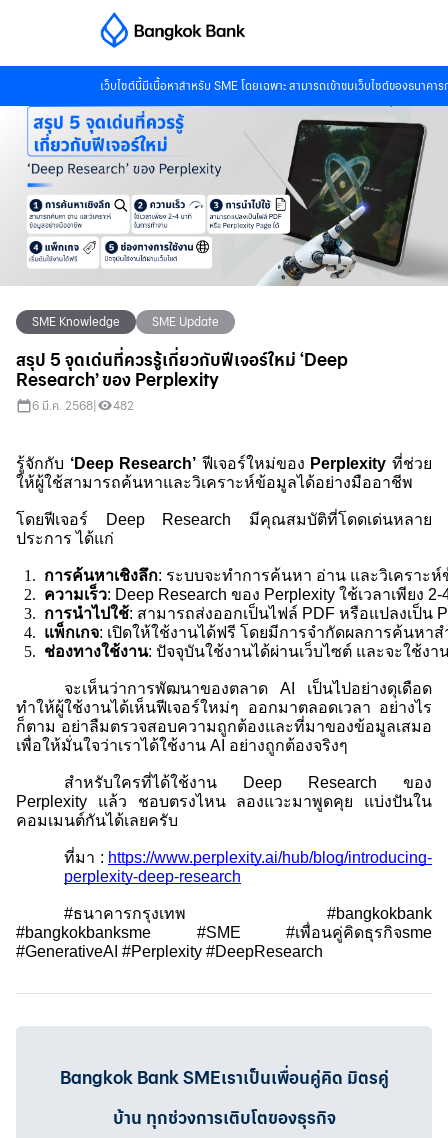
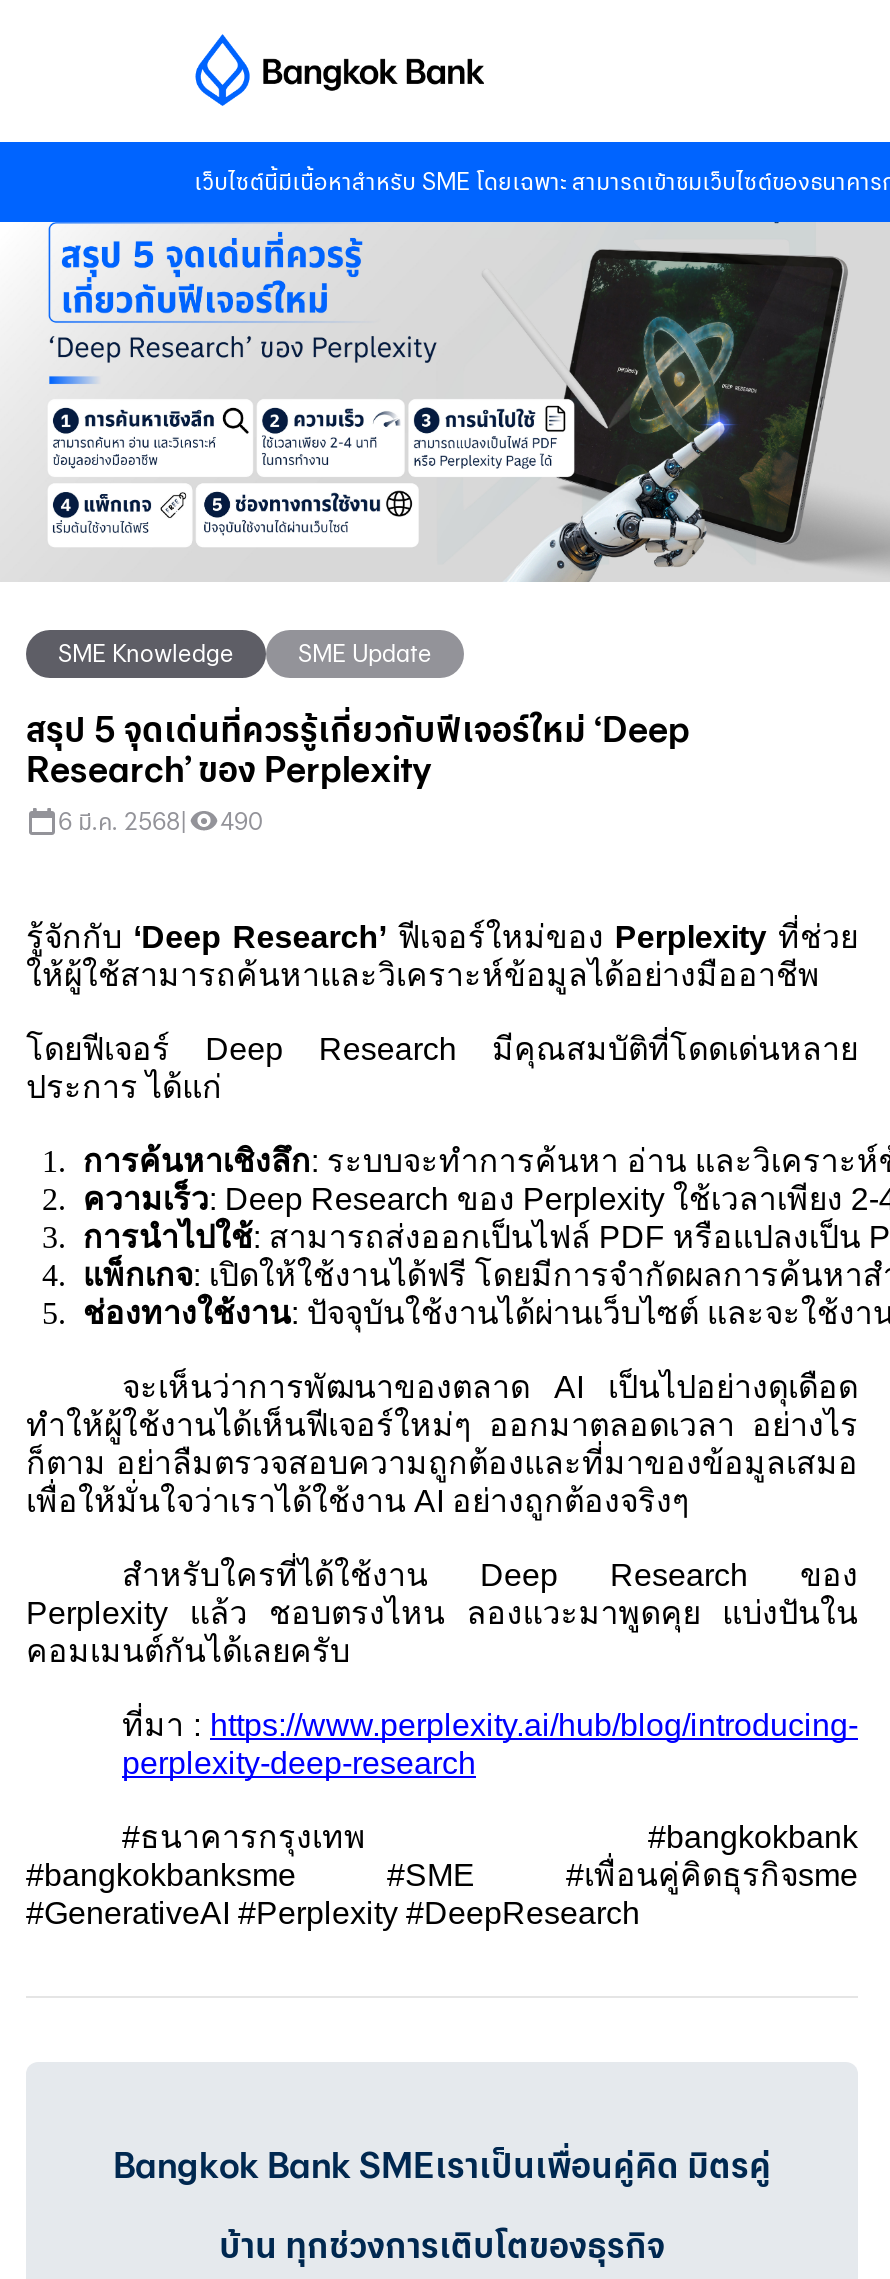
- 482
+ 490
